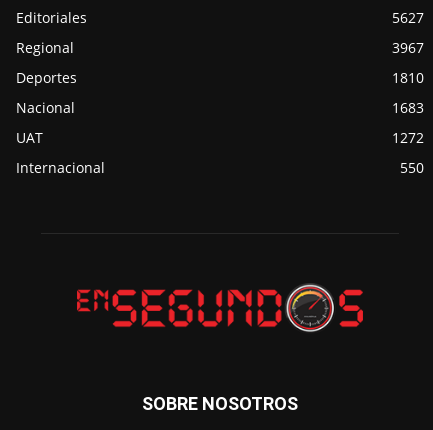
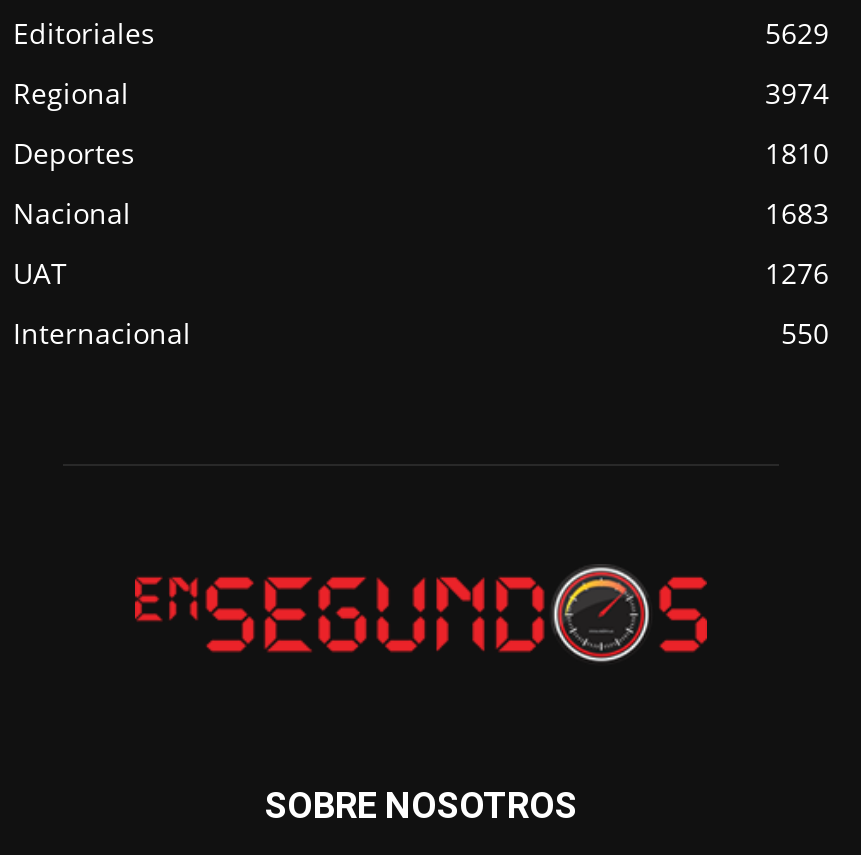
- 5627
+ 5629

- 3967
+ 3974

- 1272
+ 1276
